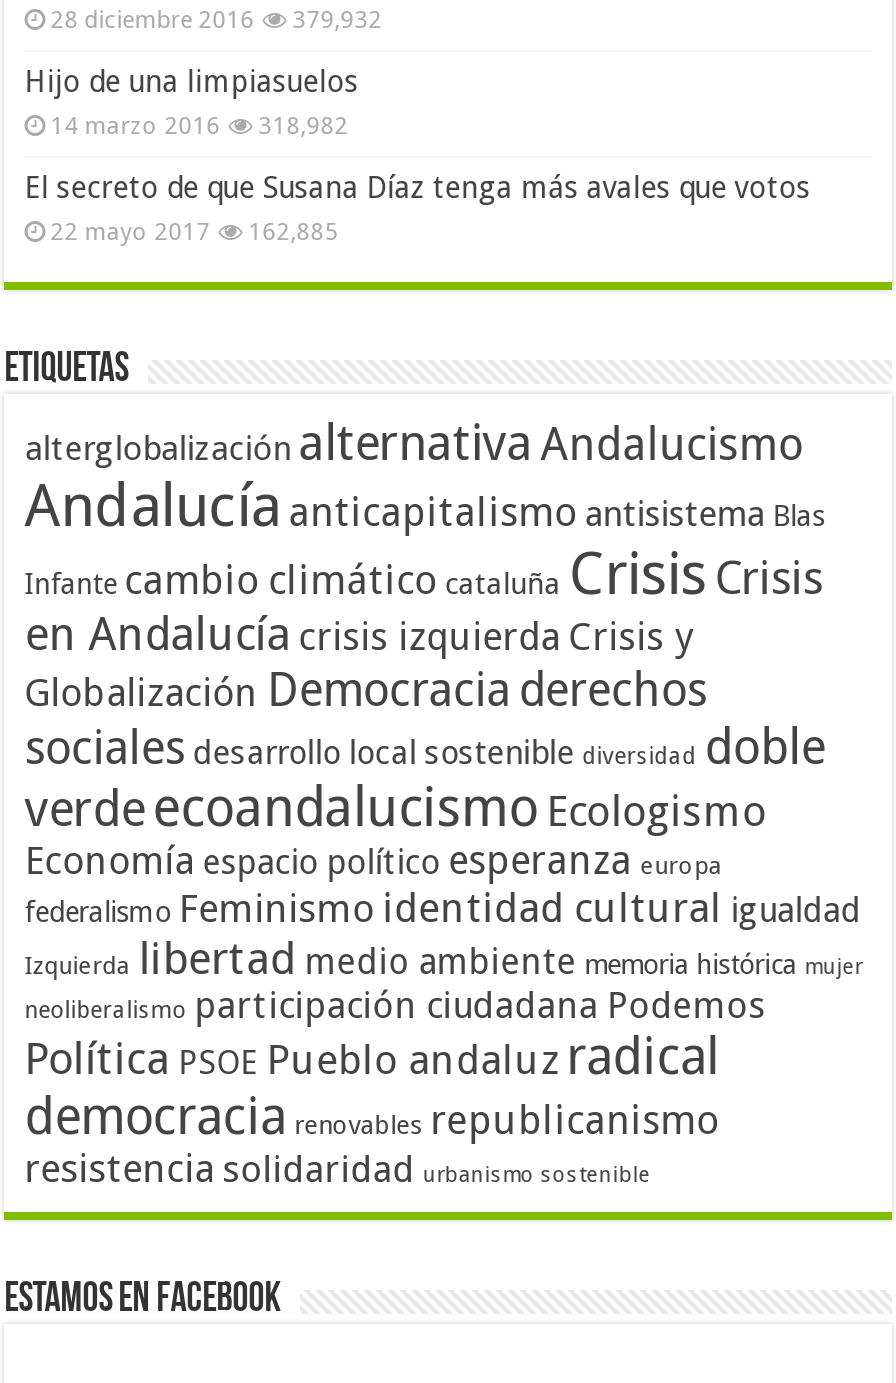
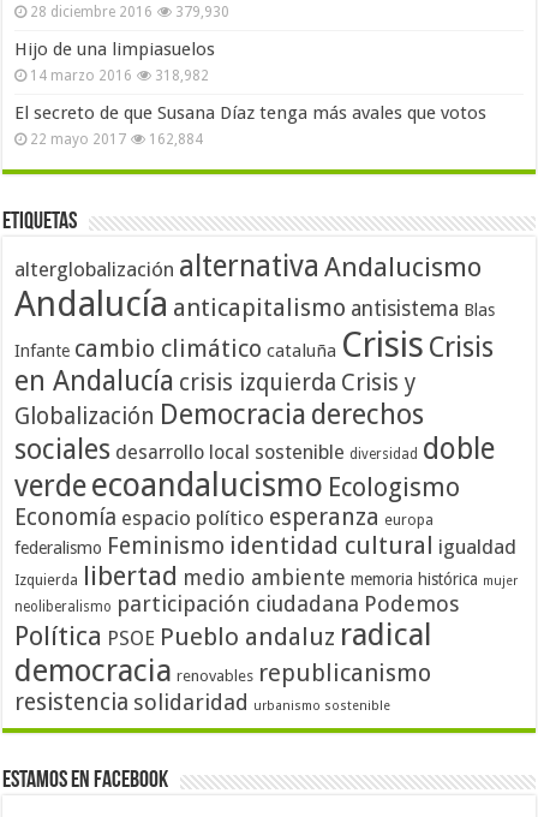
- 28 diciembre 2016 379,932
+ 28 diciembre 2016 379,930

- 22 mayo 2017 162,885
+ 22 mayo 2017 162,884
